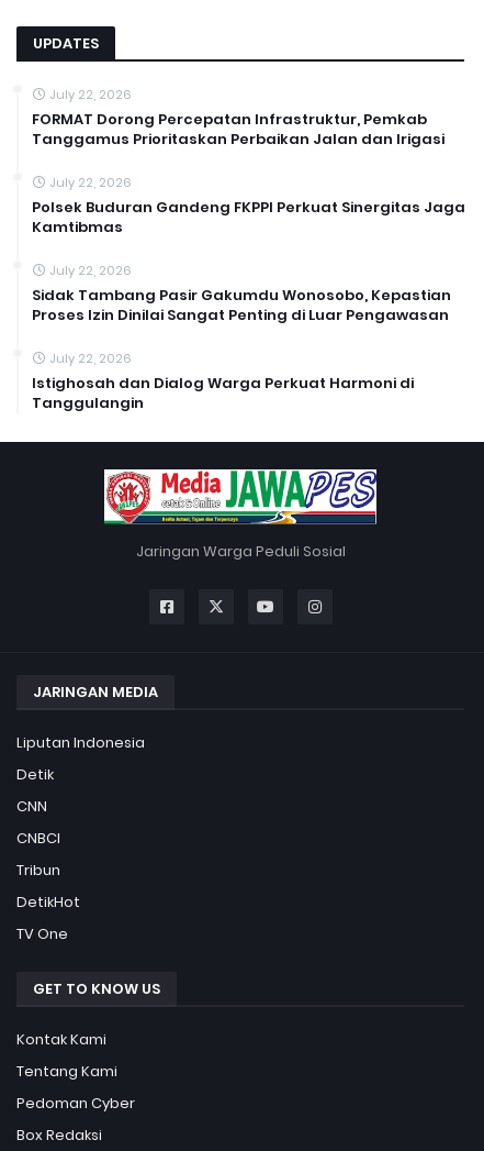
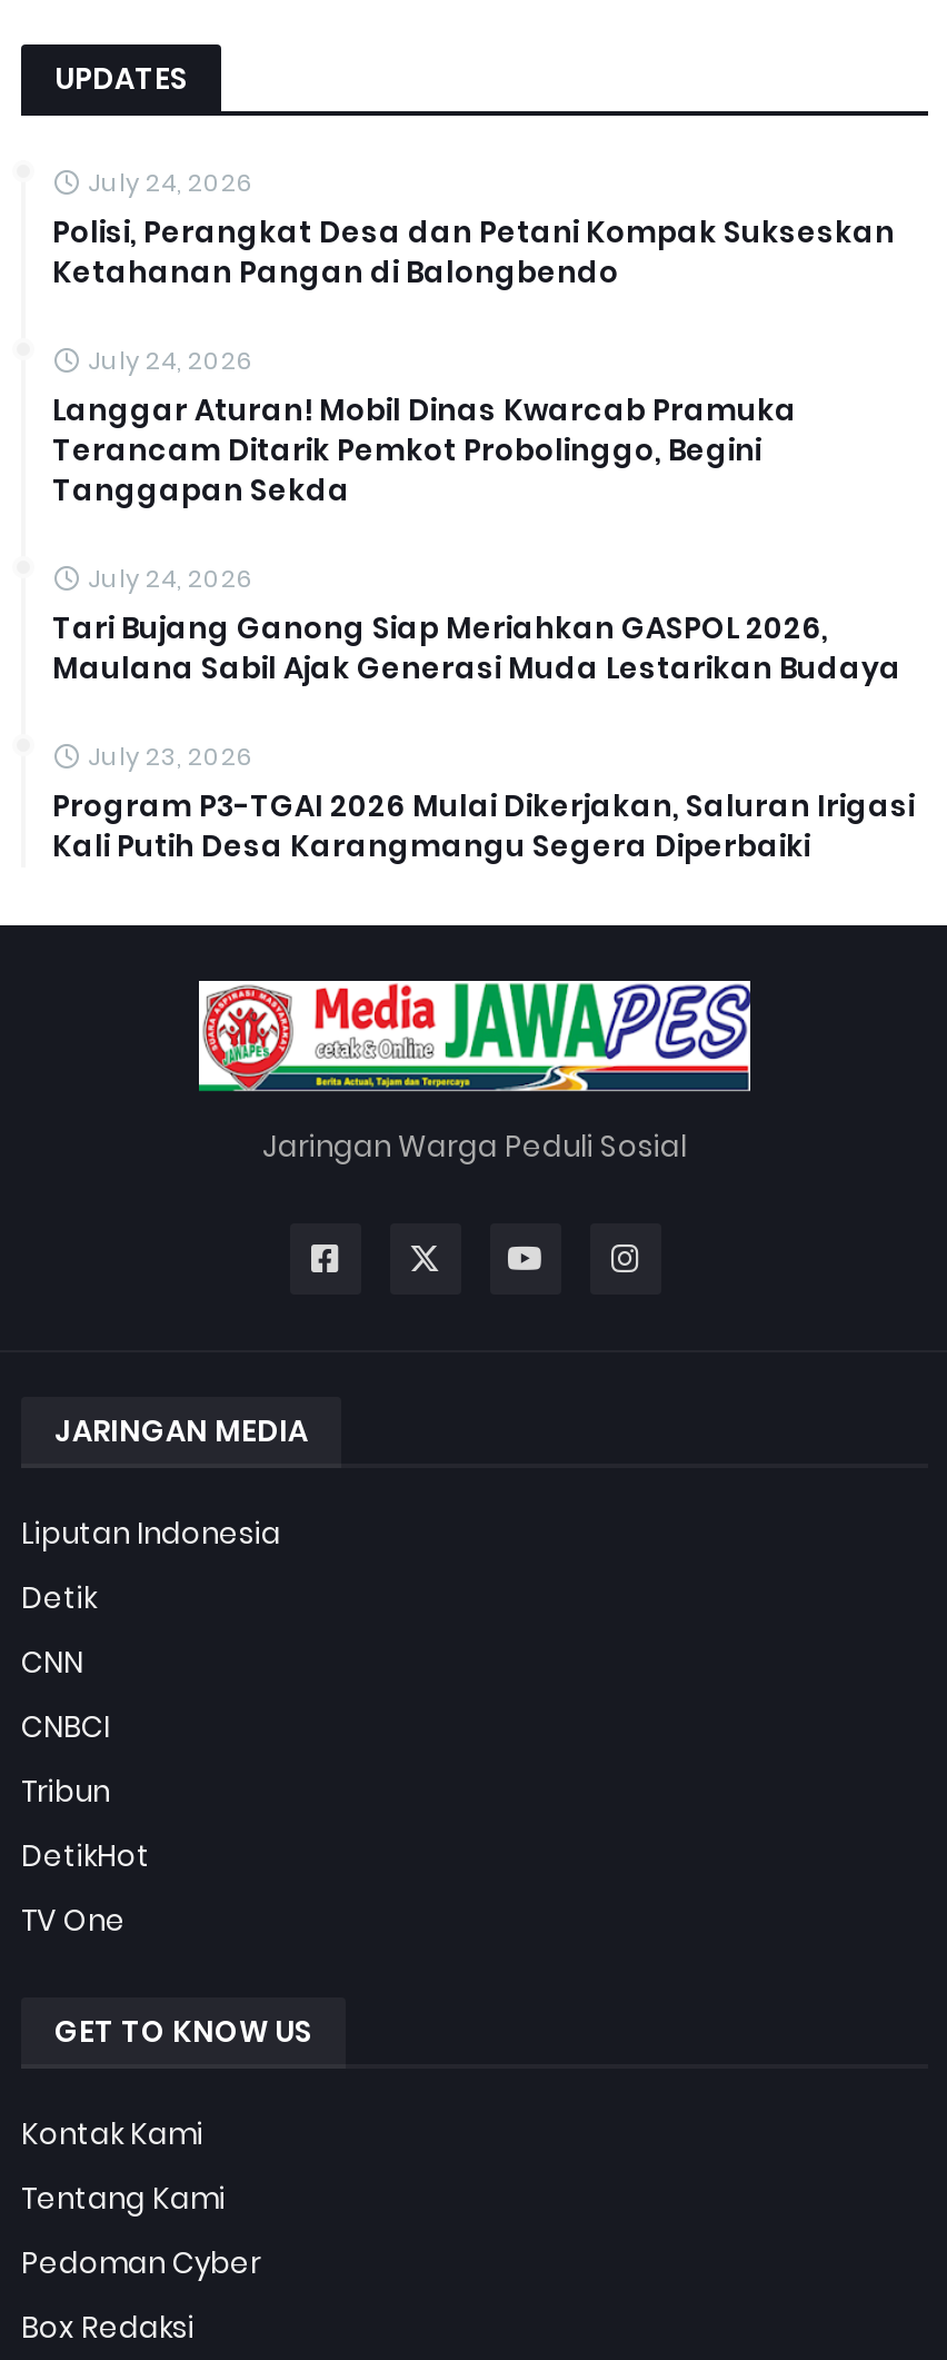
- July 22, 2026
- FORMAT Dorong Percepatan Infrastruktur, Pemkab
- Tanggamus Prioritaskan Perbaikan Jalan dan Irigasi
+ July 24, 2026
+ Polisi, Perangkat Desa dan Petani Kompak Sukseskan
+ Ketahanan Pangan di Balongbendo

- July 22, 2026
- Polsek Buduran Gandeng FKPPI Perkuat Sinergitas Jaga
- Kamtibmas
+ July 24, 2026
+ Langgar Aturan! Mobil Dinas Kwarcab Pramuka
+ Terancam Ditarik Pemkot Probolinggo, Begini
+ Tanggapan Sekda

- July 22, 2026
- Sidak Tambang Pasir Gakumdu Wonosobo, Kepastian
- Proses Izin Dinilai Sangat Penting di Luar Pengawasan
+ July 24, 2026
+ Tari Bujang Ganong Siap Meriahkan GASPOL 2026,
+ Maulana Sabil Ajak Generasi Muda Lestarikan Budaya

- July 22, 2026
- Istighosah dan Dialog Warga Perkuat Harmoni di
- Tanggulangin
+ July 23, 2026
+ Program P3-TGAI 2026 Mulai Dikerjakan, Saluran Irigasi
+ Kali Putih Desa Karangmangu Segera Diperbaiki
